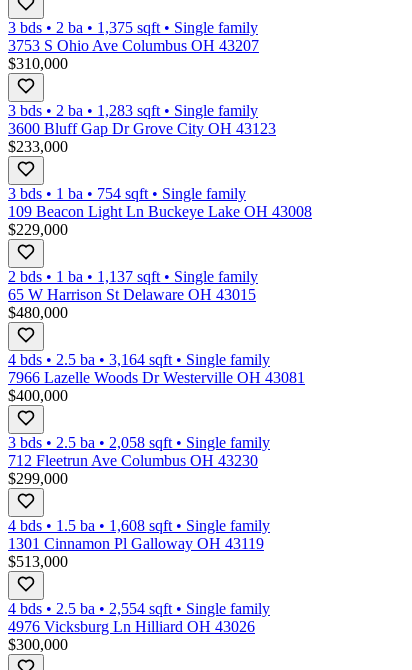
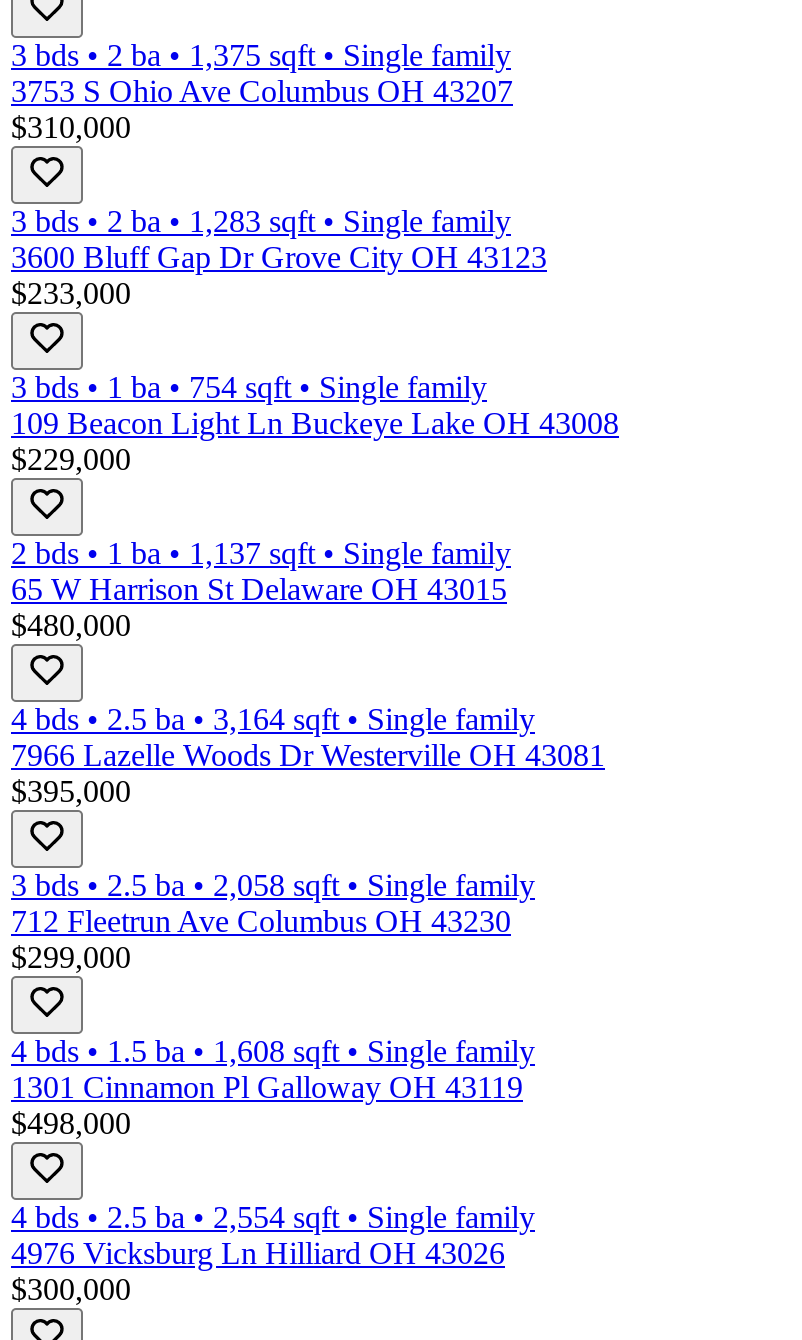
- $400,000
+ $395,000

- $513,000
+ $498,000
